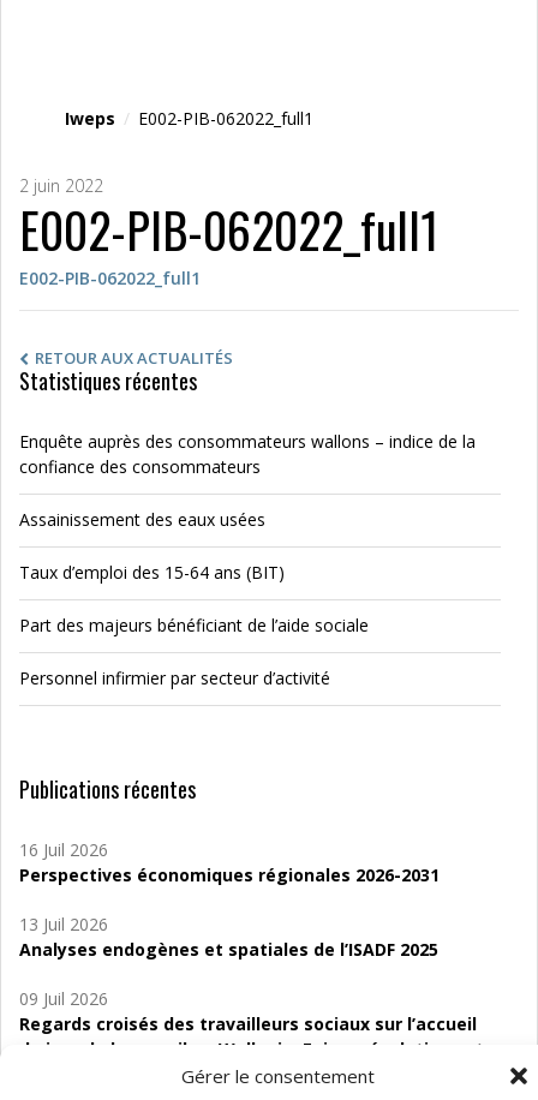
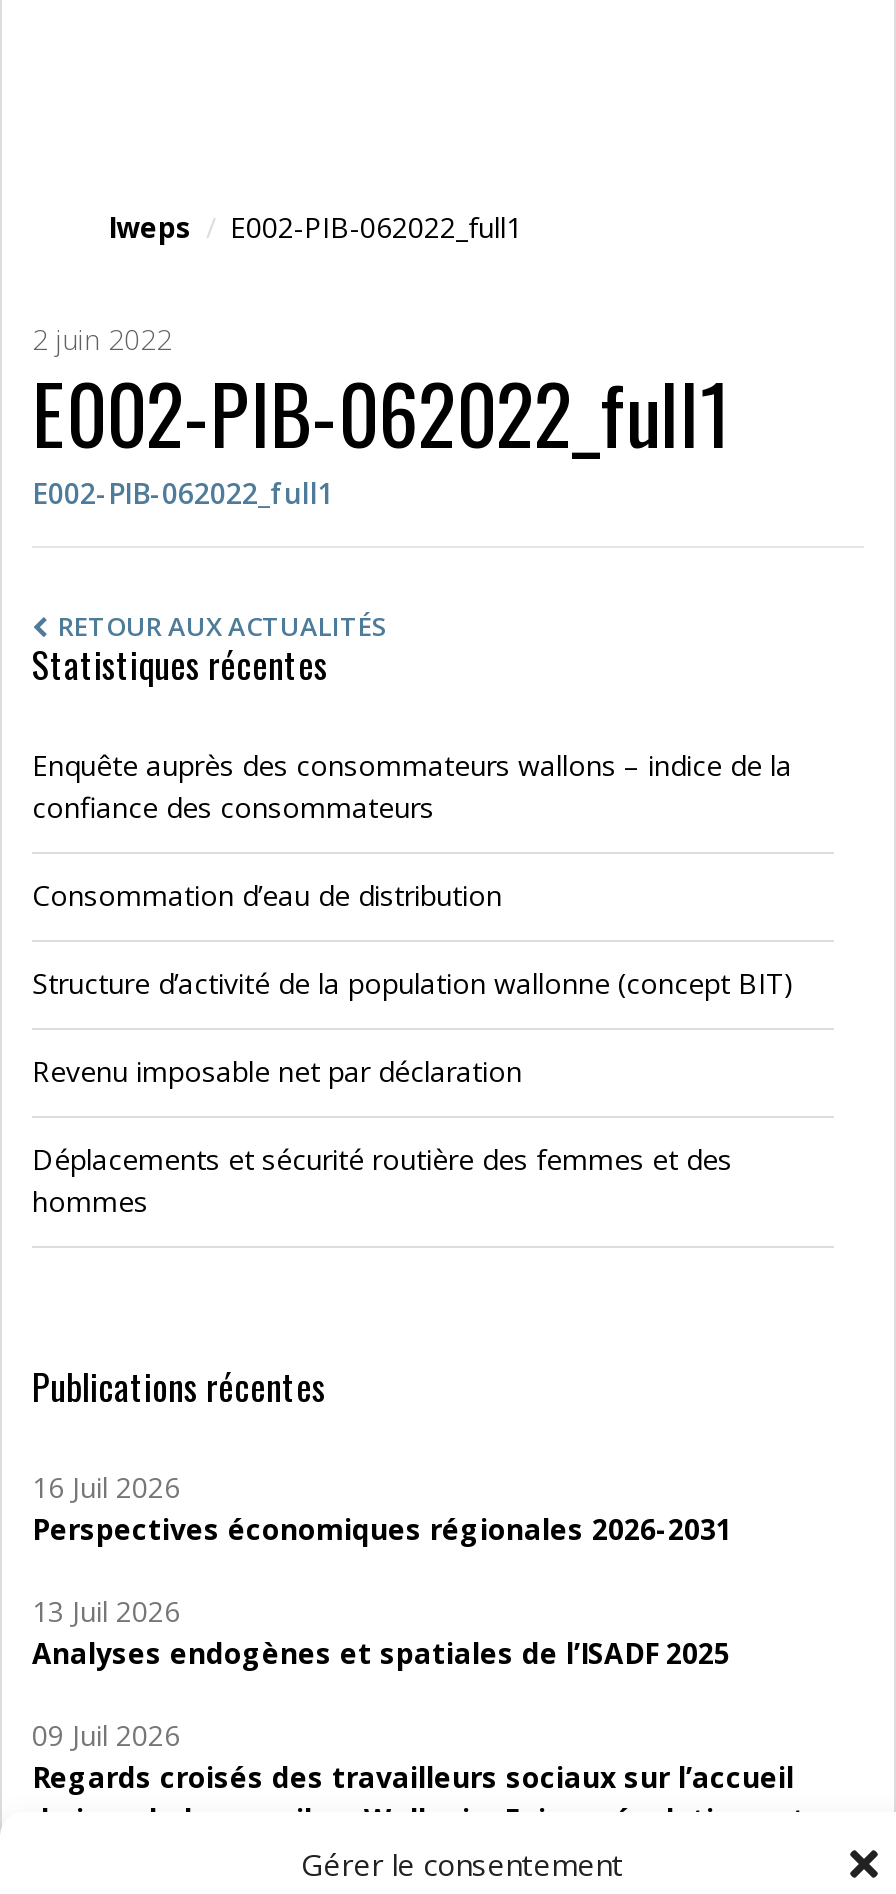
- Assainissement des eaux usées
+ Consommation d’eau de distribution

- Taux d’emploi des 15-64 ans (BIT)
+ Structure d’activité de la population wallonne (concept BIT)

- Part des majeurs bénéficiant de l’aide sociale
+ Revenu imposable net par déclaration

- Personnel infirmier par secteur d’activité
+ Déplacements et sécurité routière des femmes et des
+ hommes
